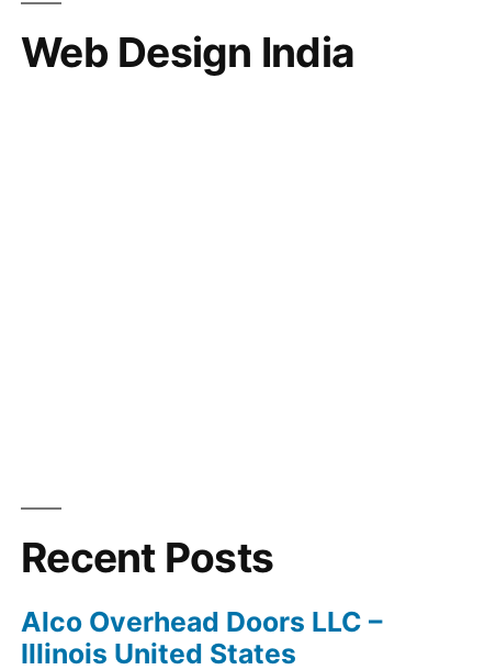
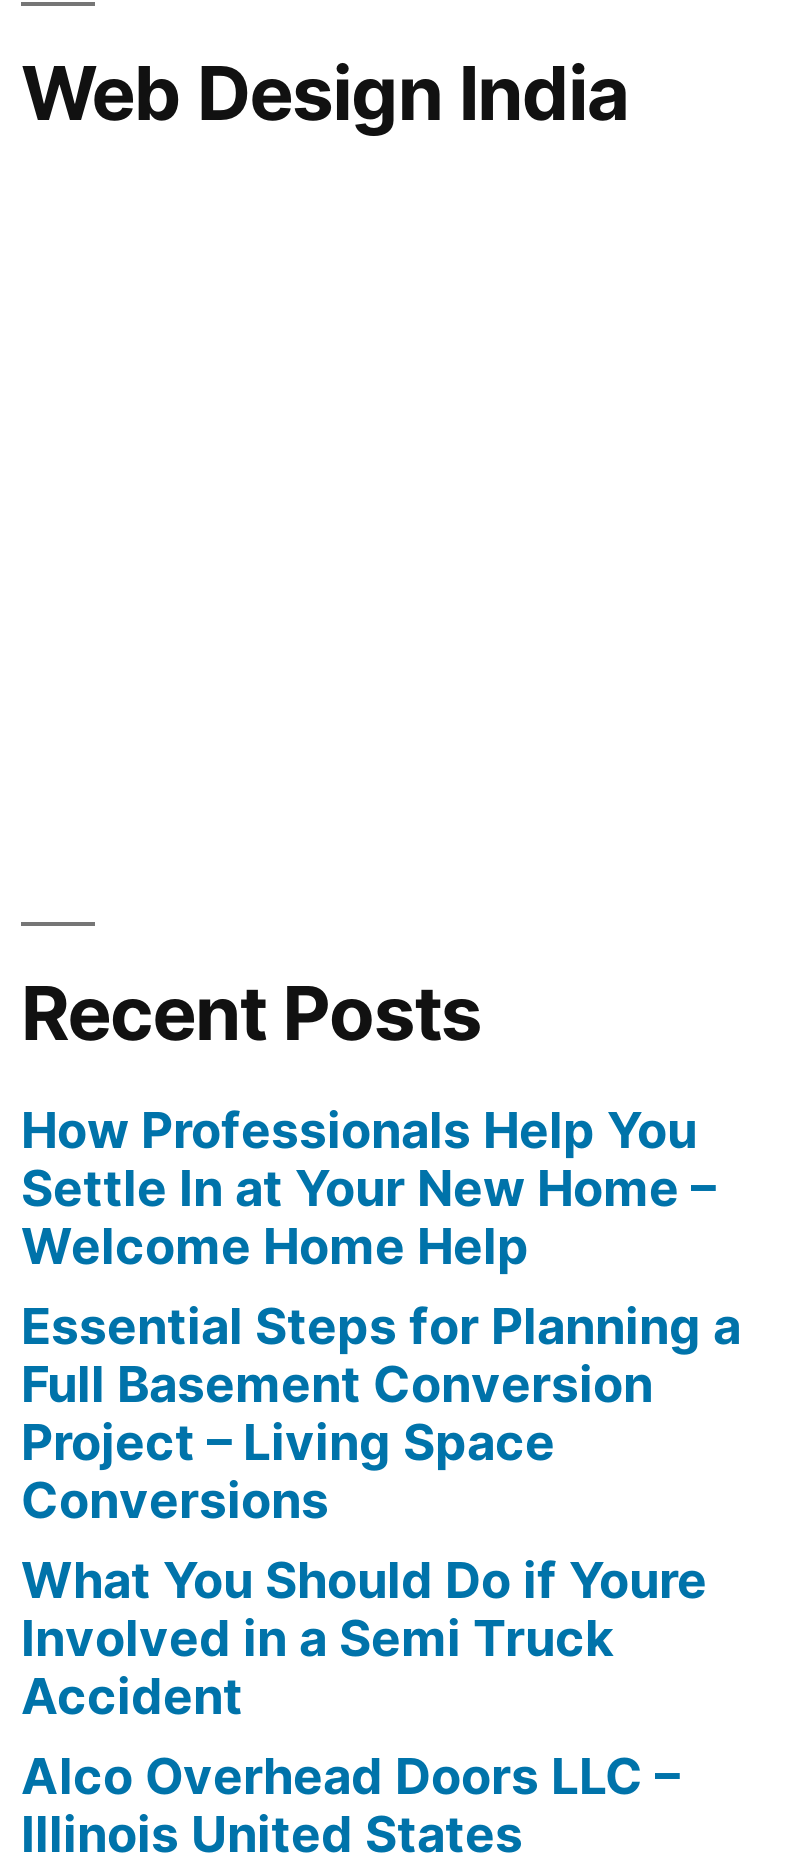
+ How Professionals Help You
+ Settle In at Your New Home –
+ Welcome Home Help
+ Essential Steps for Planning a
+ Full Basement Conversion
+ Project – Living Space
+ Conversions
+ What You Should Do if Youre
+ Involved in a Semi Truck
+ Accident
